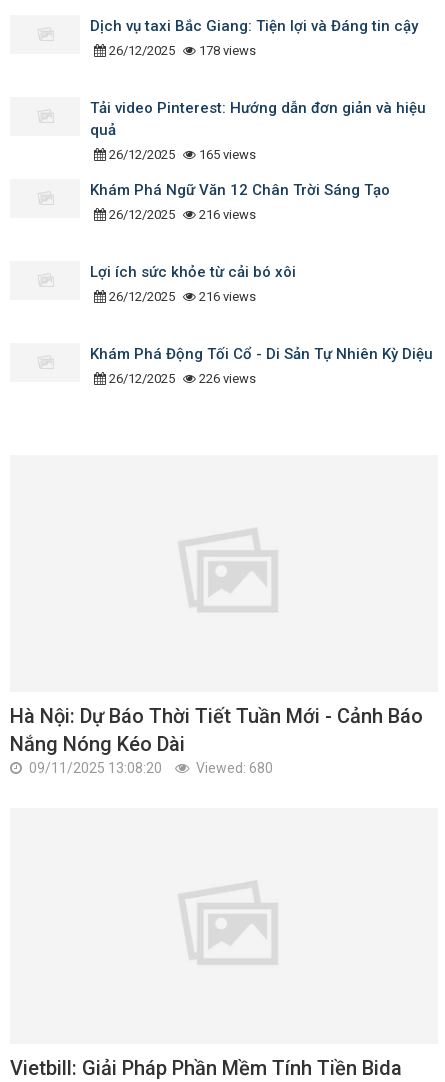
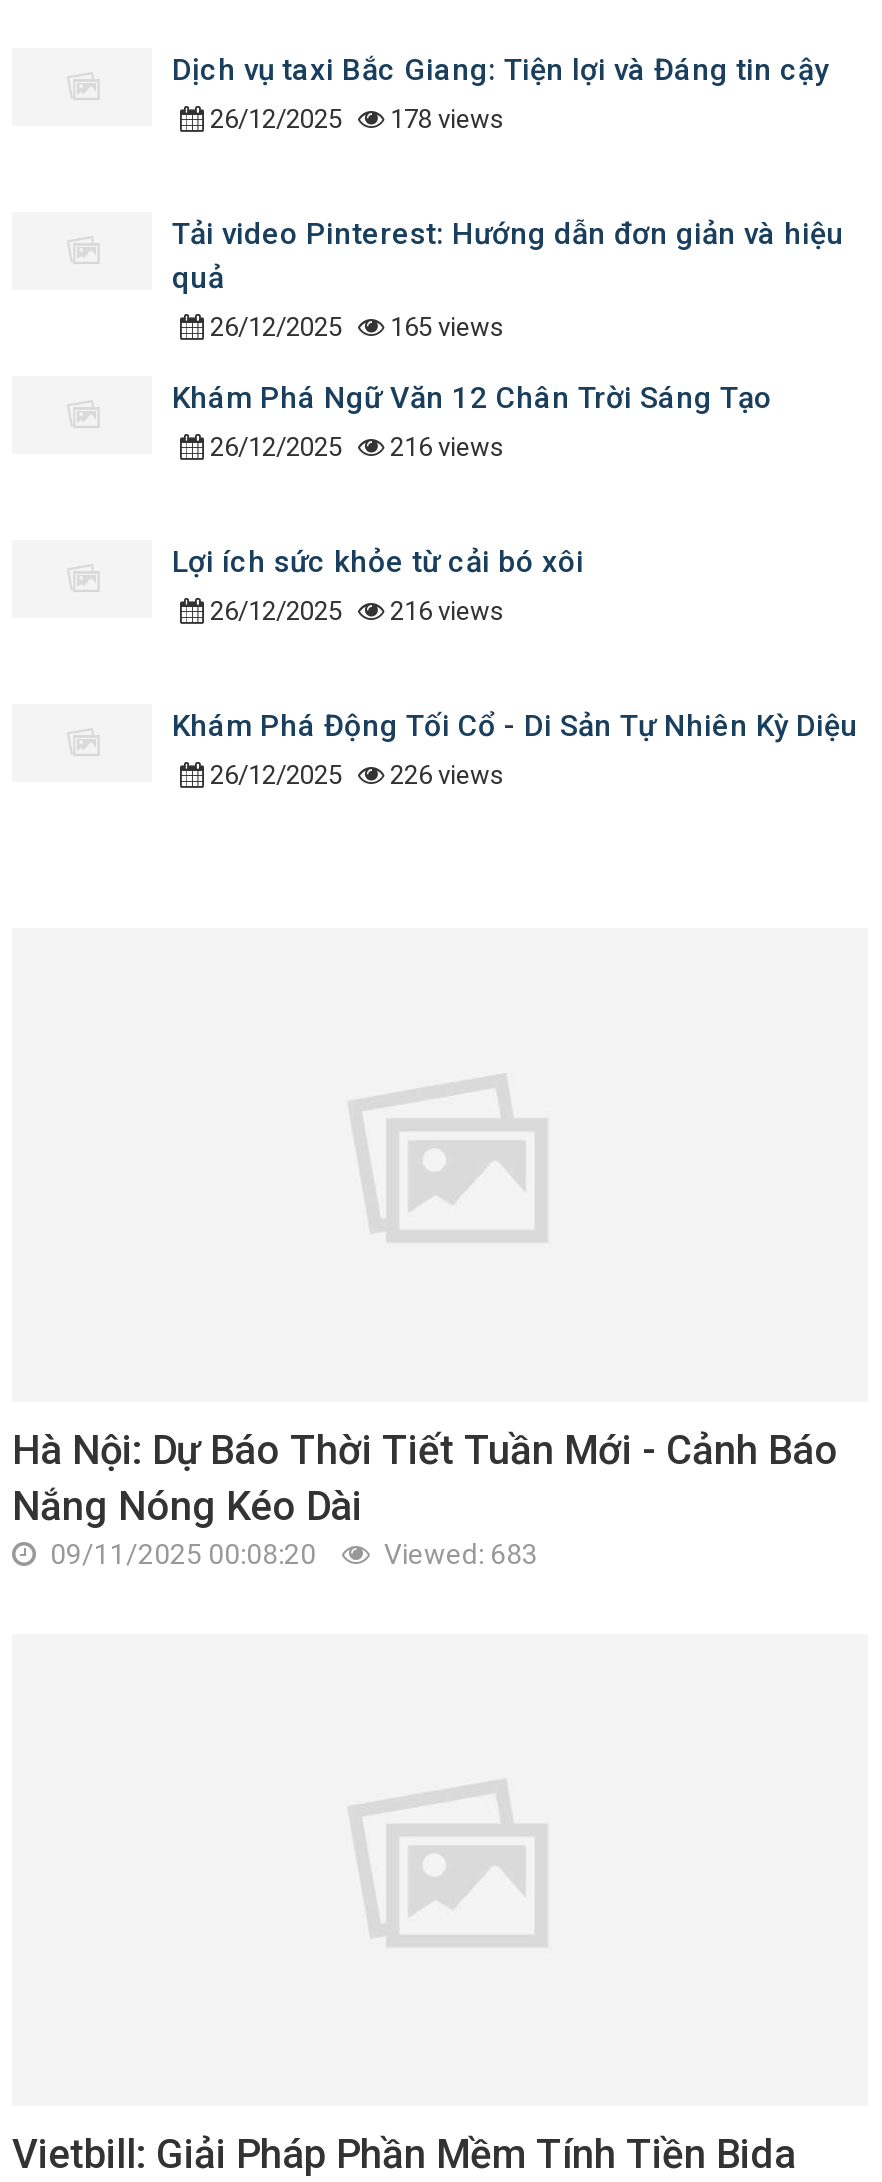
- 09/11/2025 13:08:20
+ 09/11/2025 00:08:20

- Viewed: 680
+ Viewed: 683
